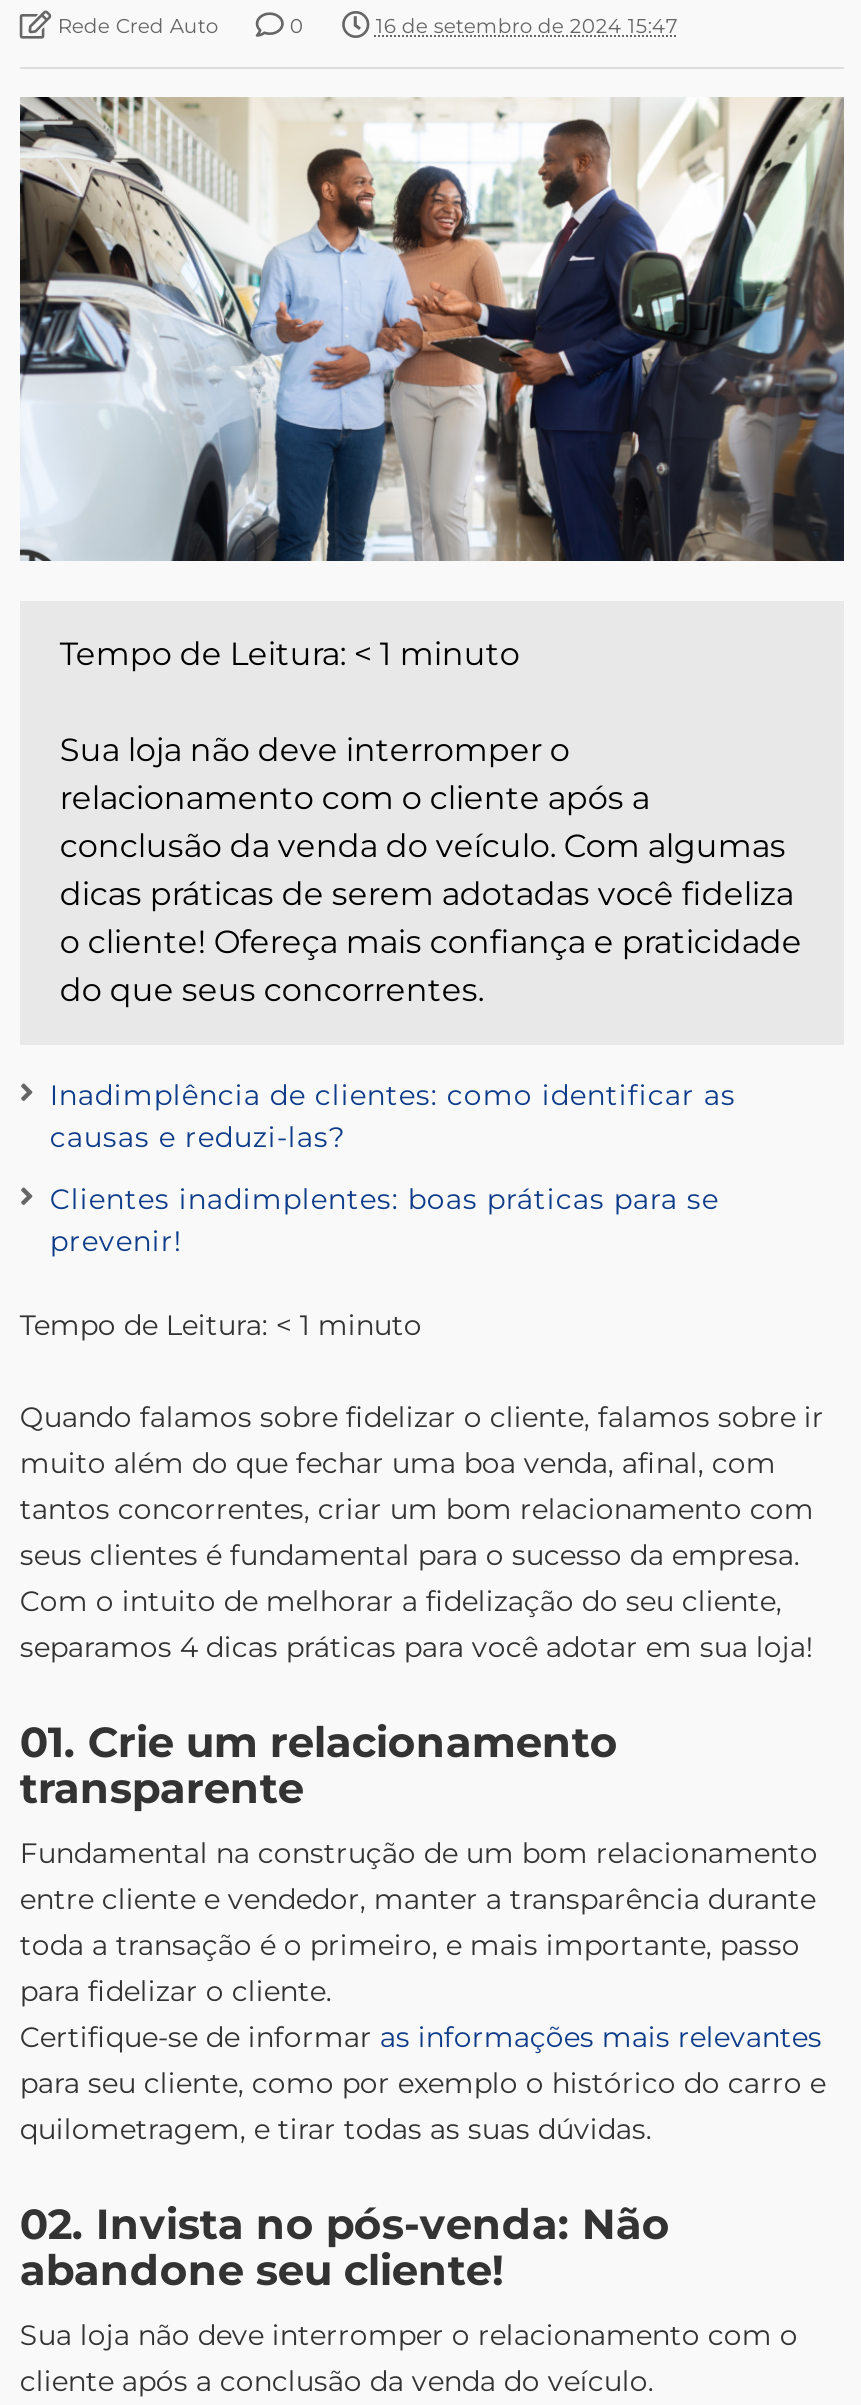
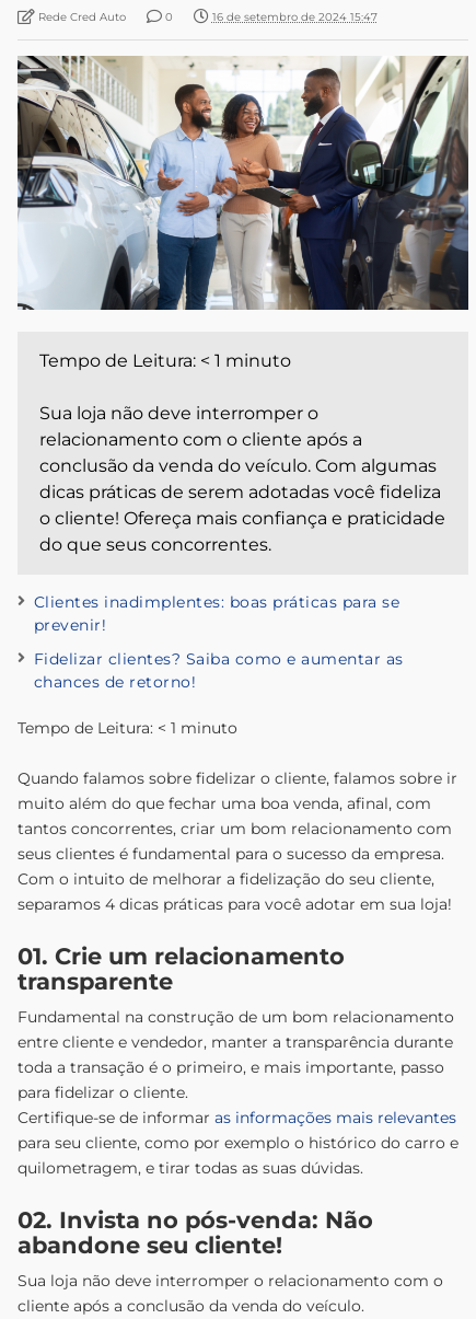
- Inadimplência de clientes: como identificar as
- causas e reduzi-las?

moved up: Clientes inadimplentes: boas práticas para se | prevenir!

+ Fidelizar clientes? Saiba como e aumentar as
+ chances de retorno!
